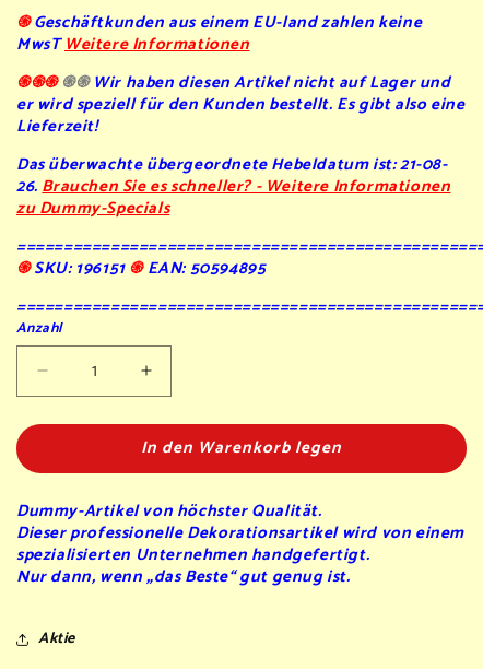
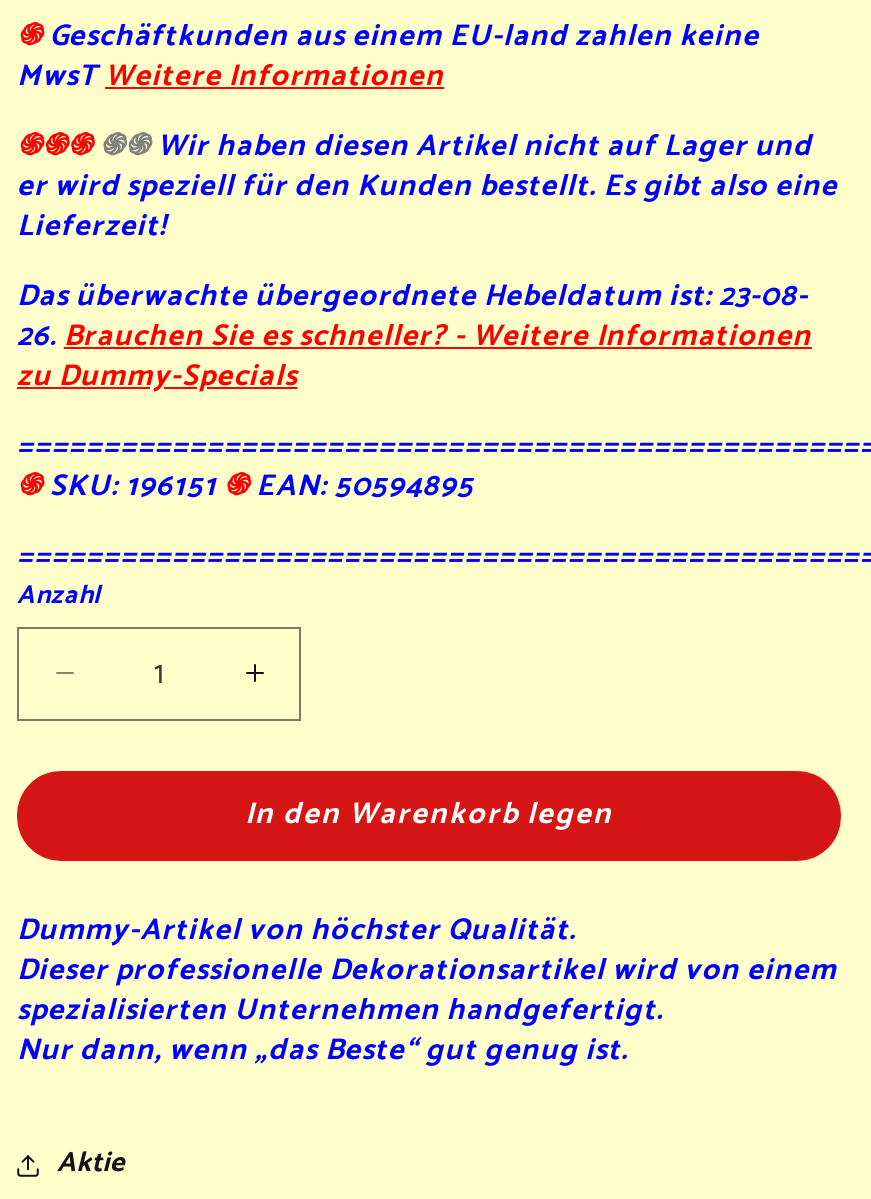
- Das überwachte übergeordnete Hebeldatum ist: 21-08-
+ Das überwachte übergeordnete Hebeldatum ist: 23-08-
